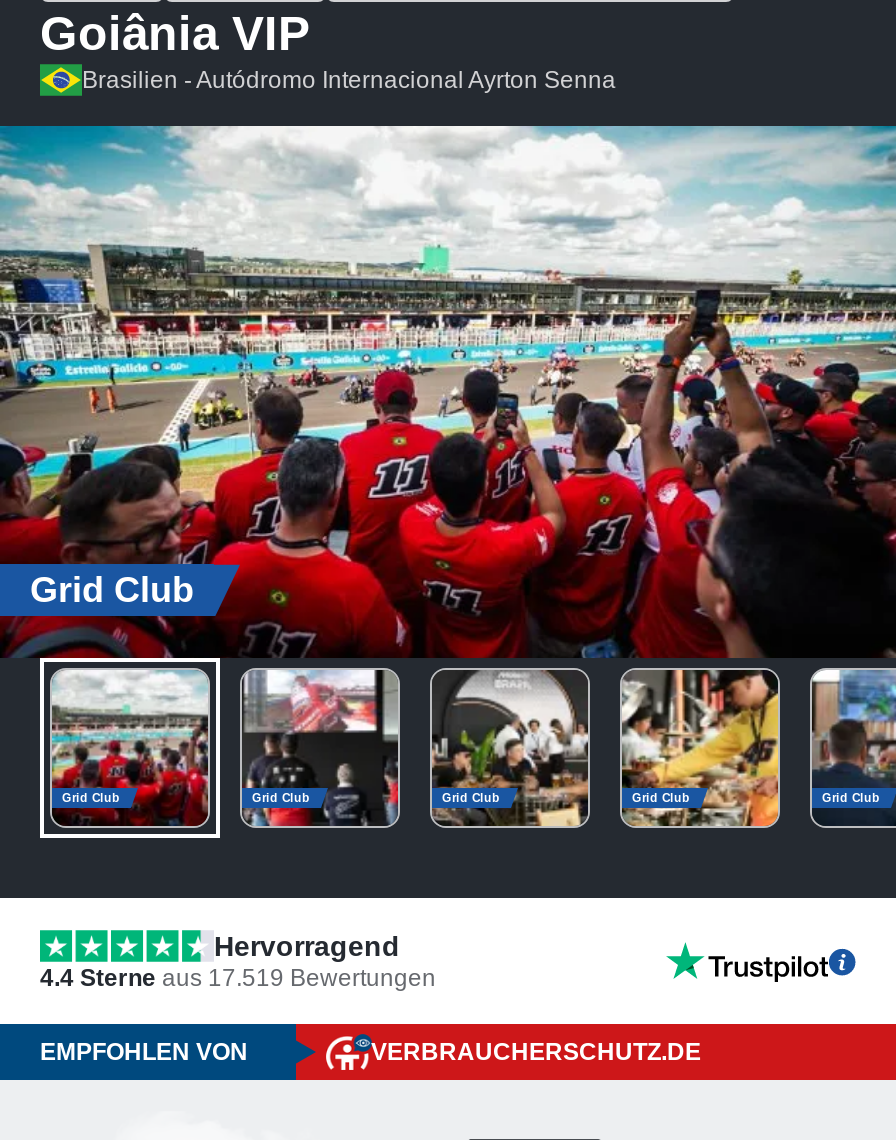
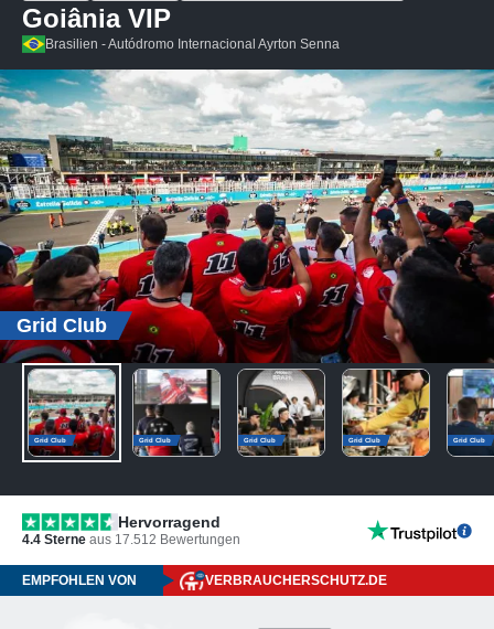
- 4.4 Sterne aus 17.519 Bewertungen
+ 4.4 Sterne aus 17.512 Bewertungen
